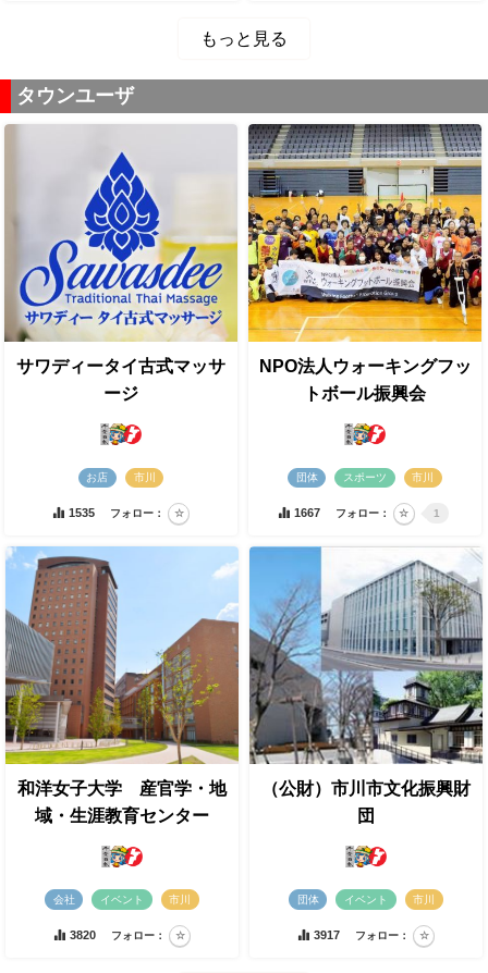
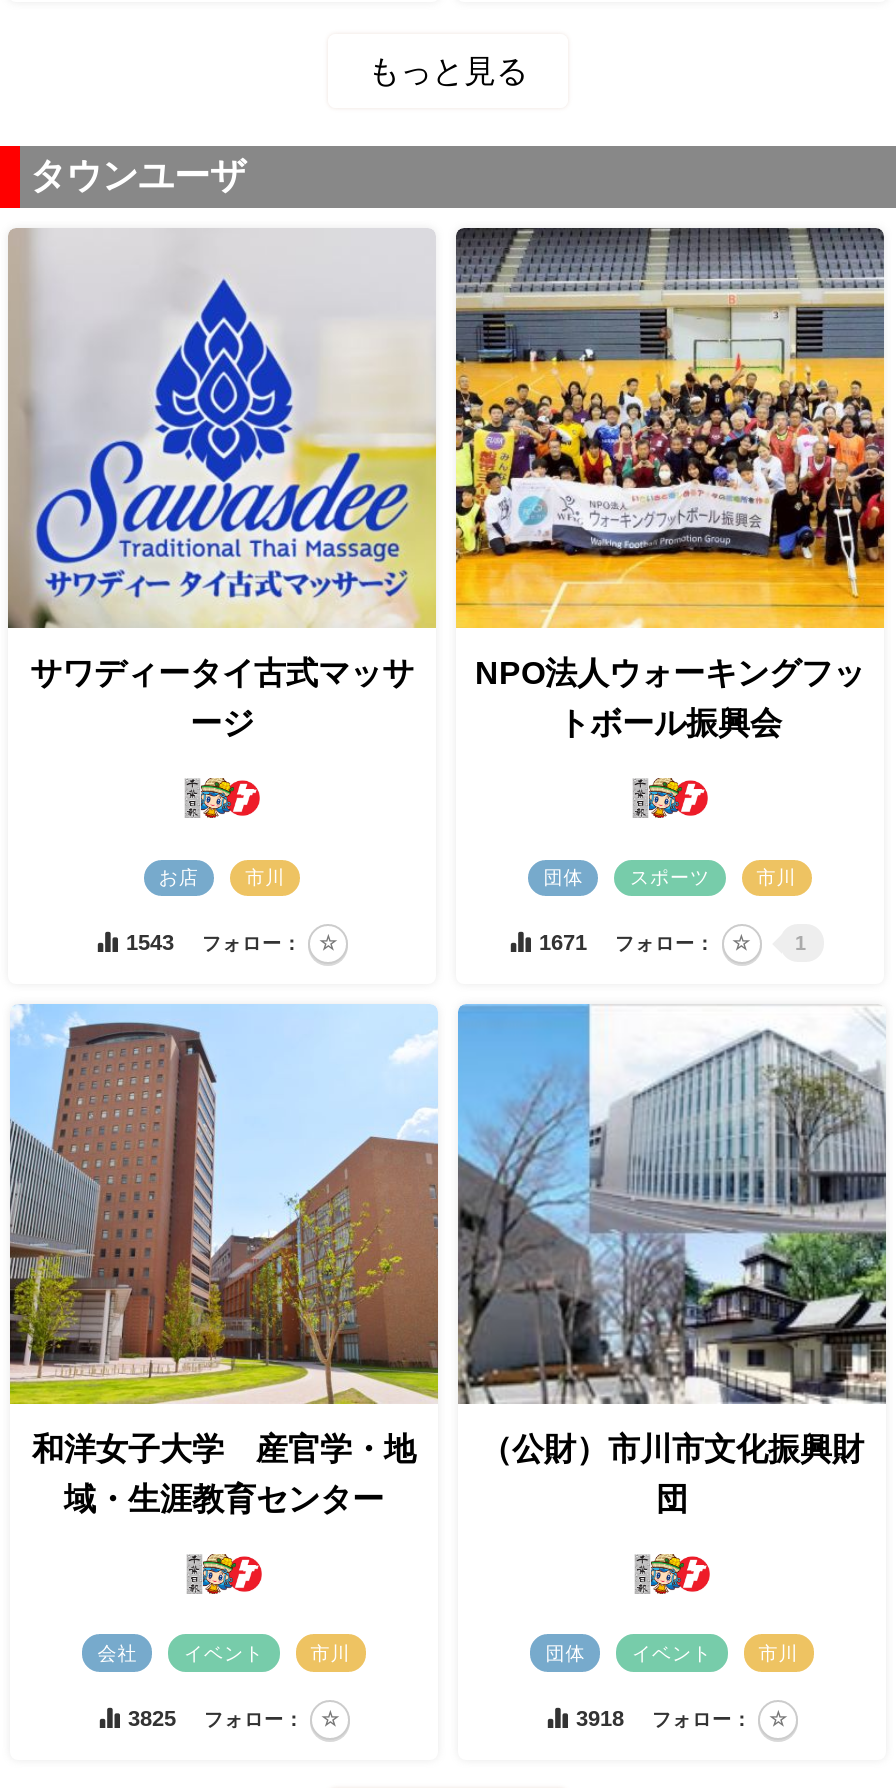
- 1535 フォロー：
+ 1543 フォロー：

- 1667 フォロー：
+ 1671 フォロー：

- 3820 フォロー：
+ 3825 フォロー：

- 3917 フォロー：
+ 3918 フォロー：
